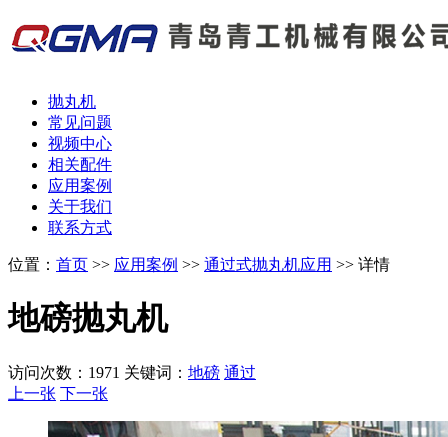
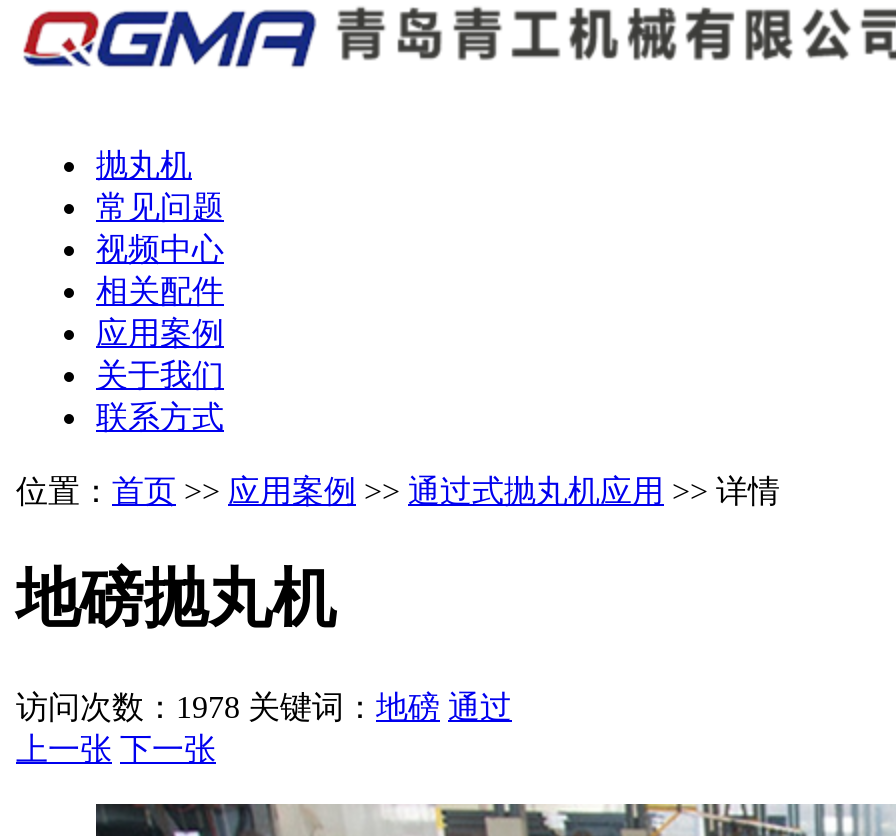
- 访问次数：1971 关键词：地磅 通过
+ 访问次数：1978 关键词：地磅 通过
